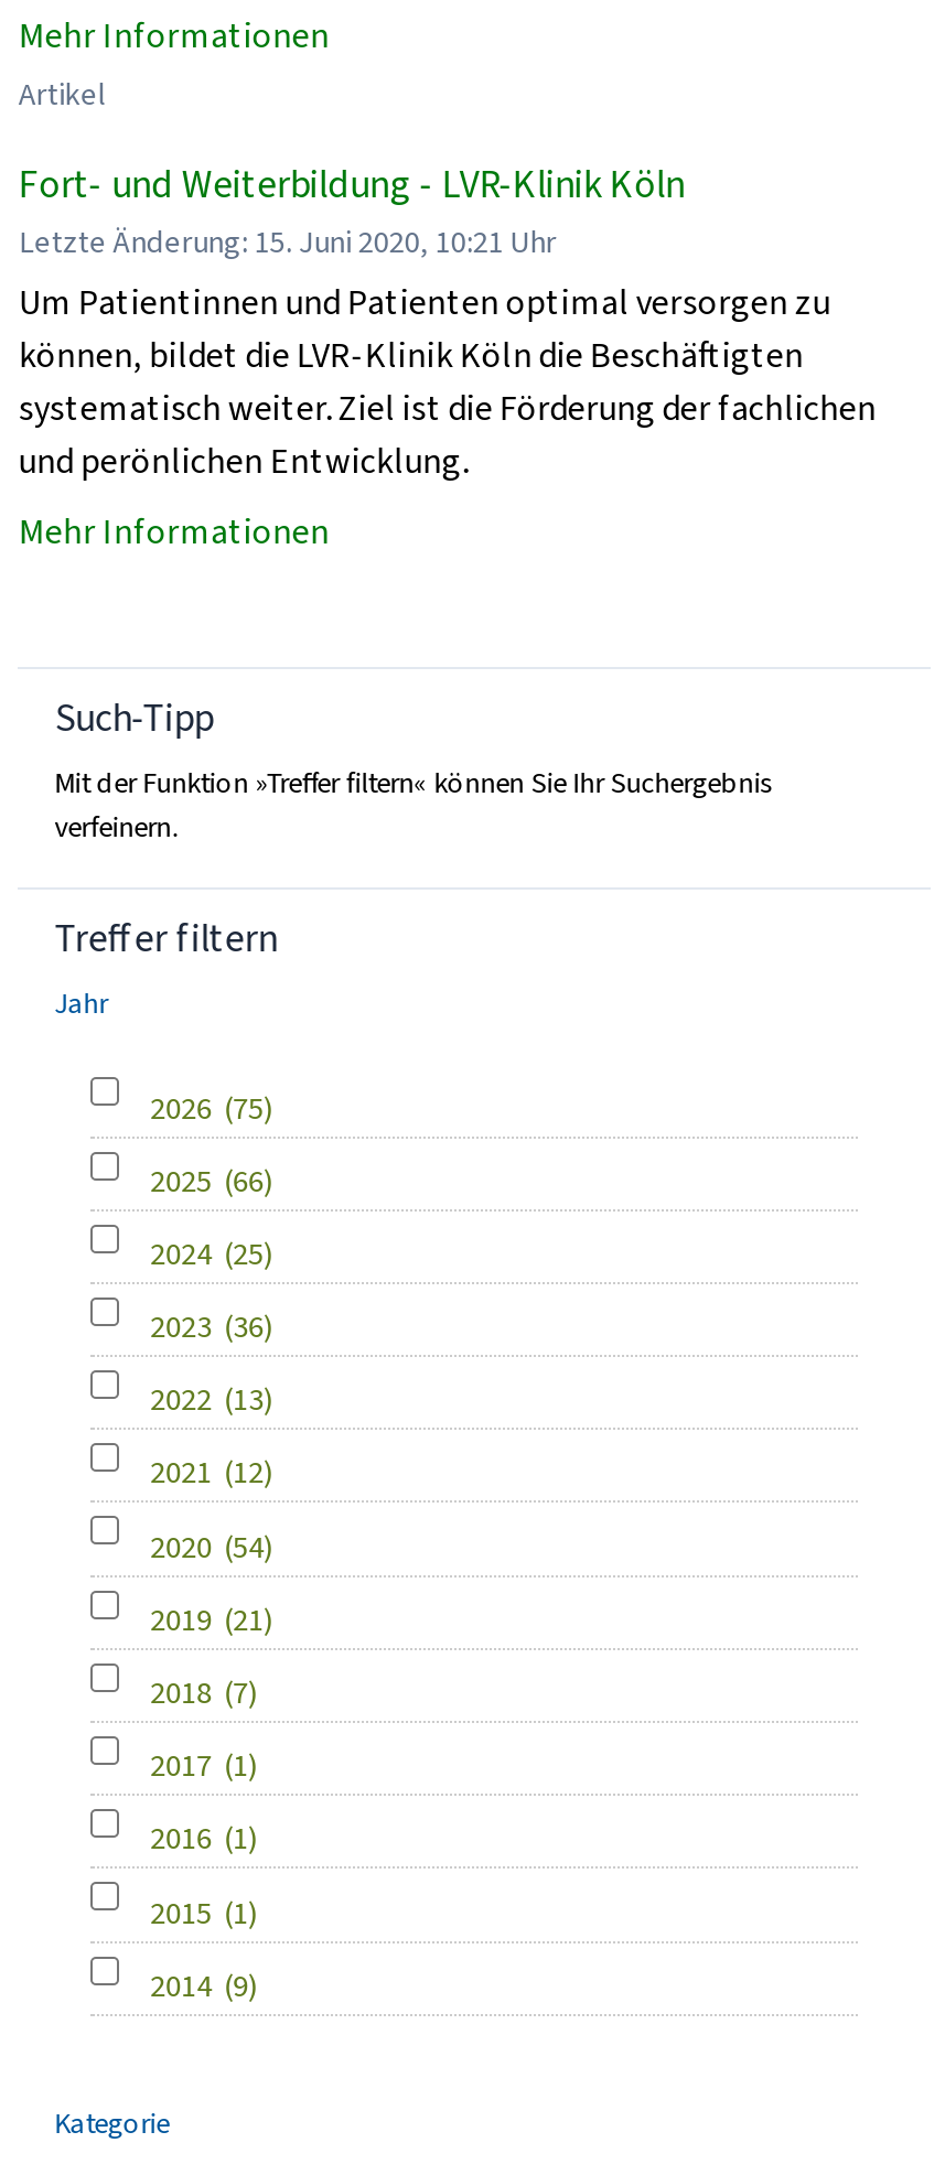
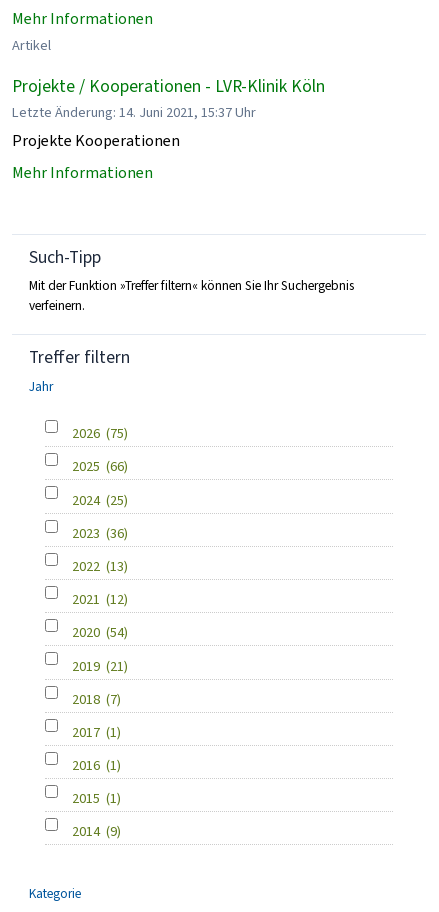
- Fort- und Weiterbildung - LVR-Klinik Köln
- Letzte Änderung: 15. Juni 2020, 10:21 Uhr
- Um Patientinnen und Patienten optimal versorgen zu
- können, bildet die LVR-Klinik Köln die Beschäftigten
- systematisch weiter. Ziel ist die Förderung der fachlichen
- und perönlichen Entwicklung.
+ Projekte / Kooperationen - LVR-Klinik Köln
+ Letzte Änderung: 14. Juni 2021, 15:37 Uhr
+ Projekte Kooperationen
